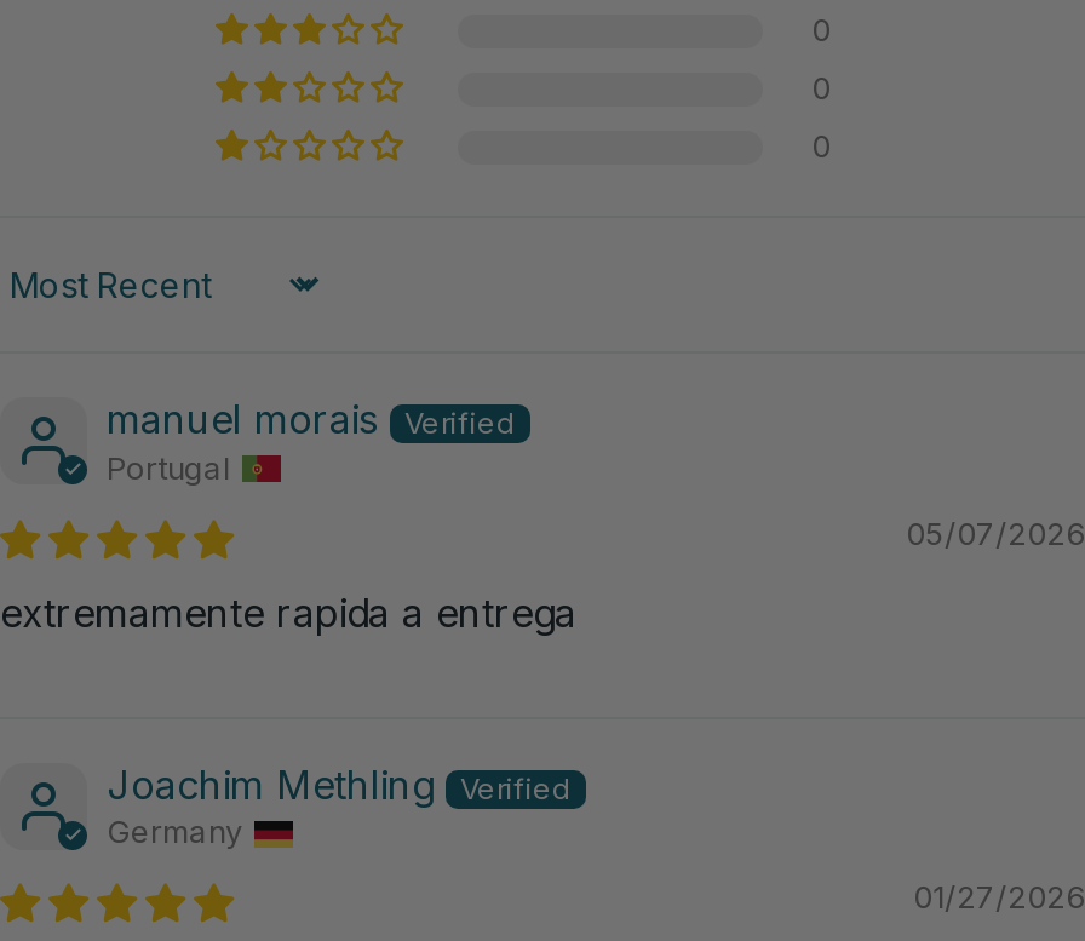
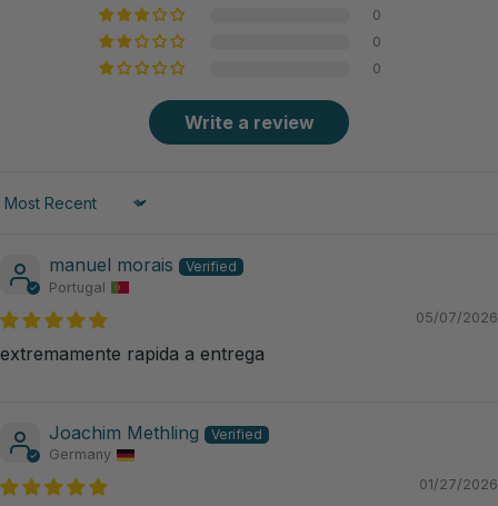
+ Write a review
